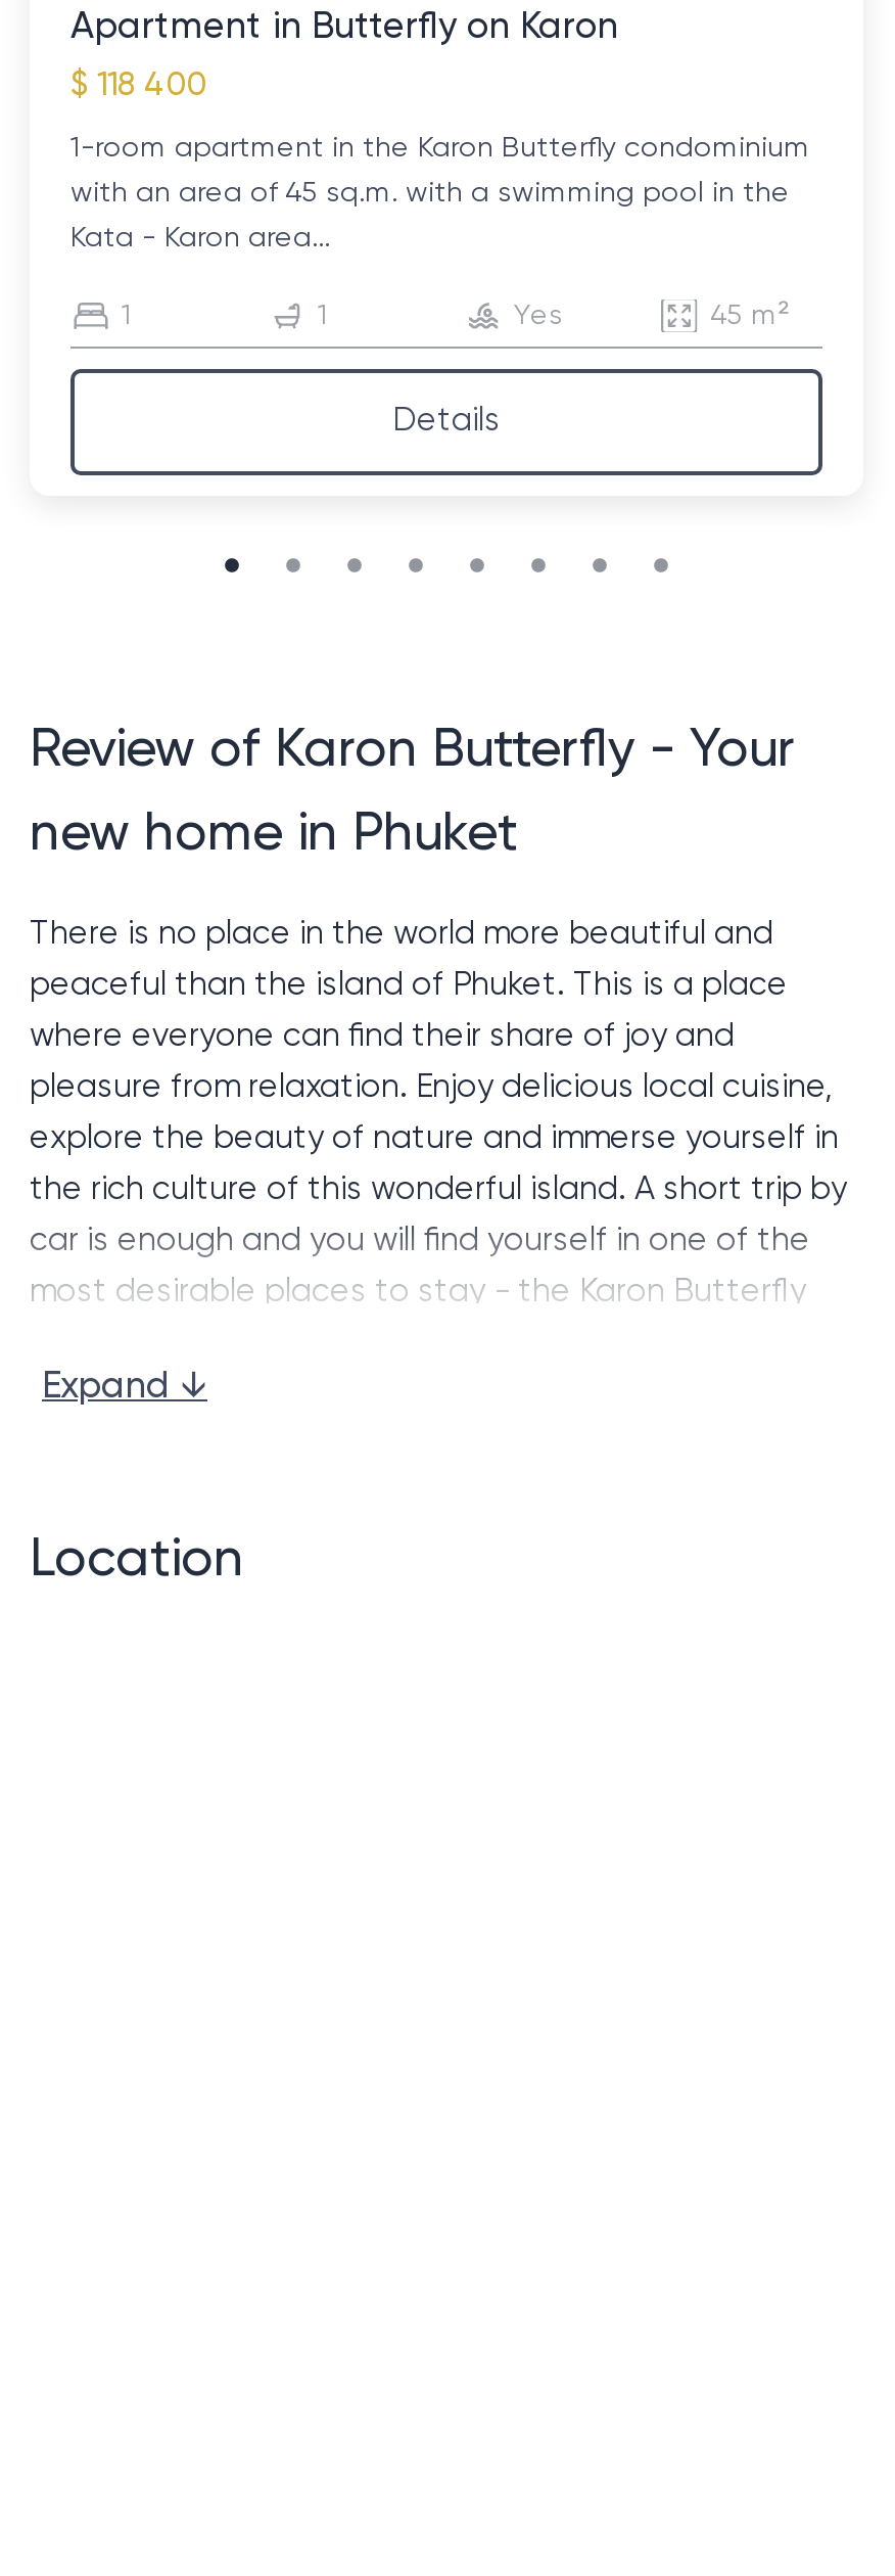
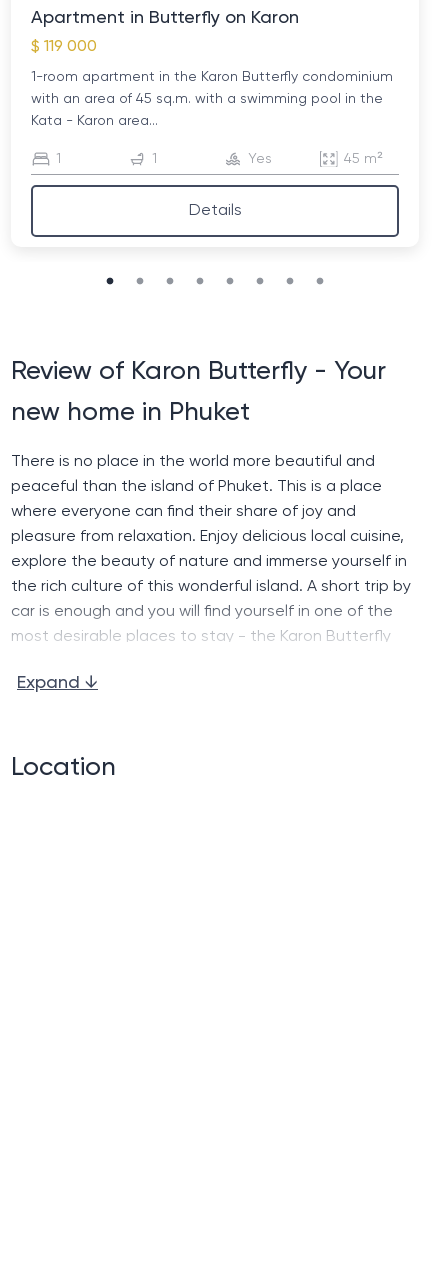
- $ 118 400
+ $ 119 000
